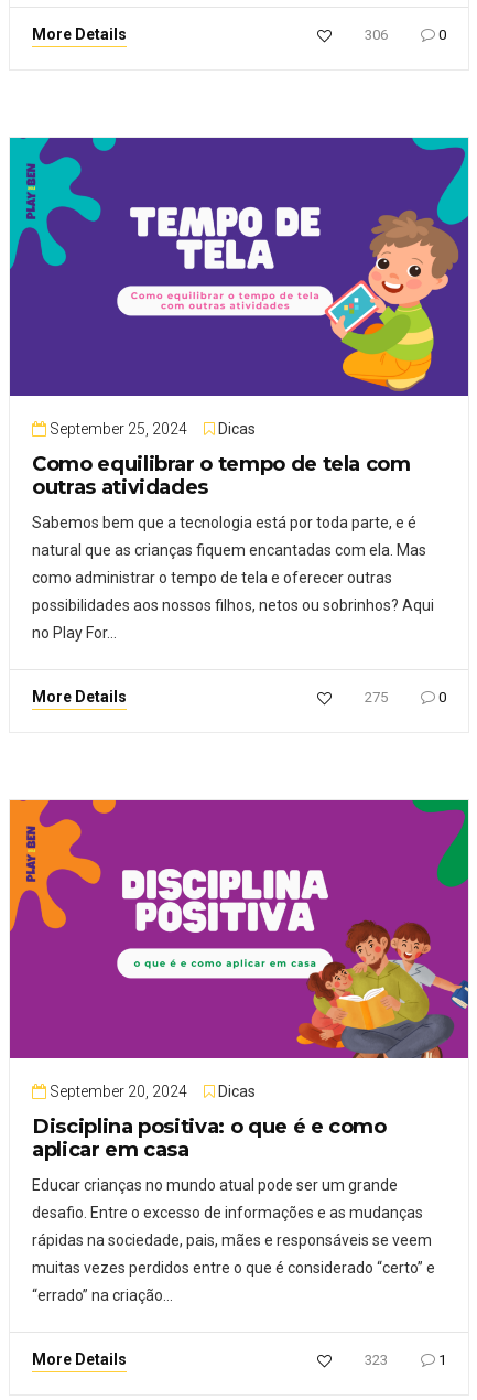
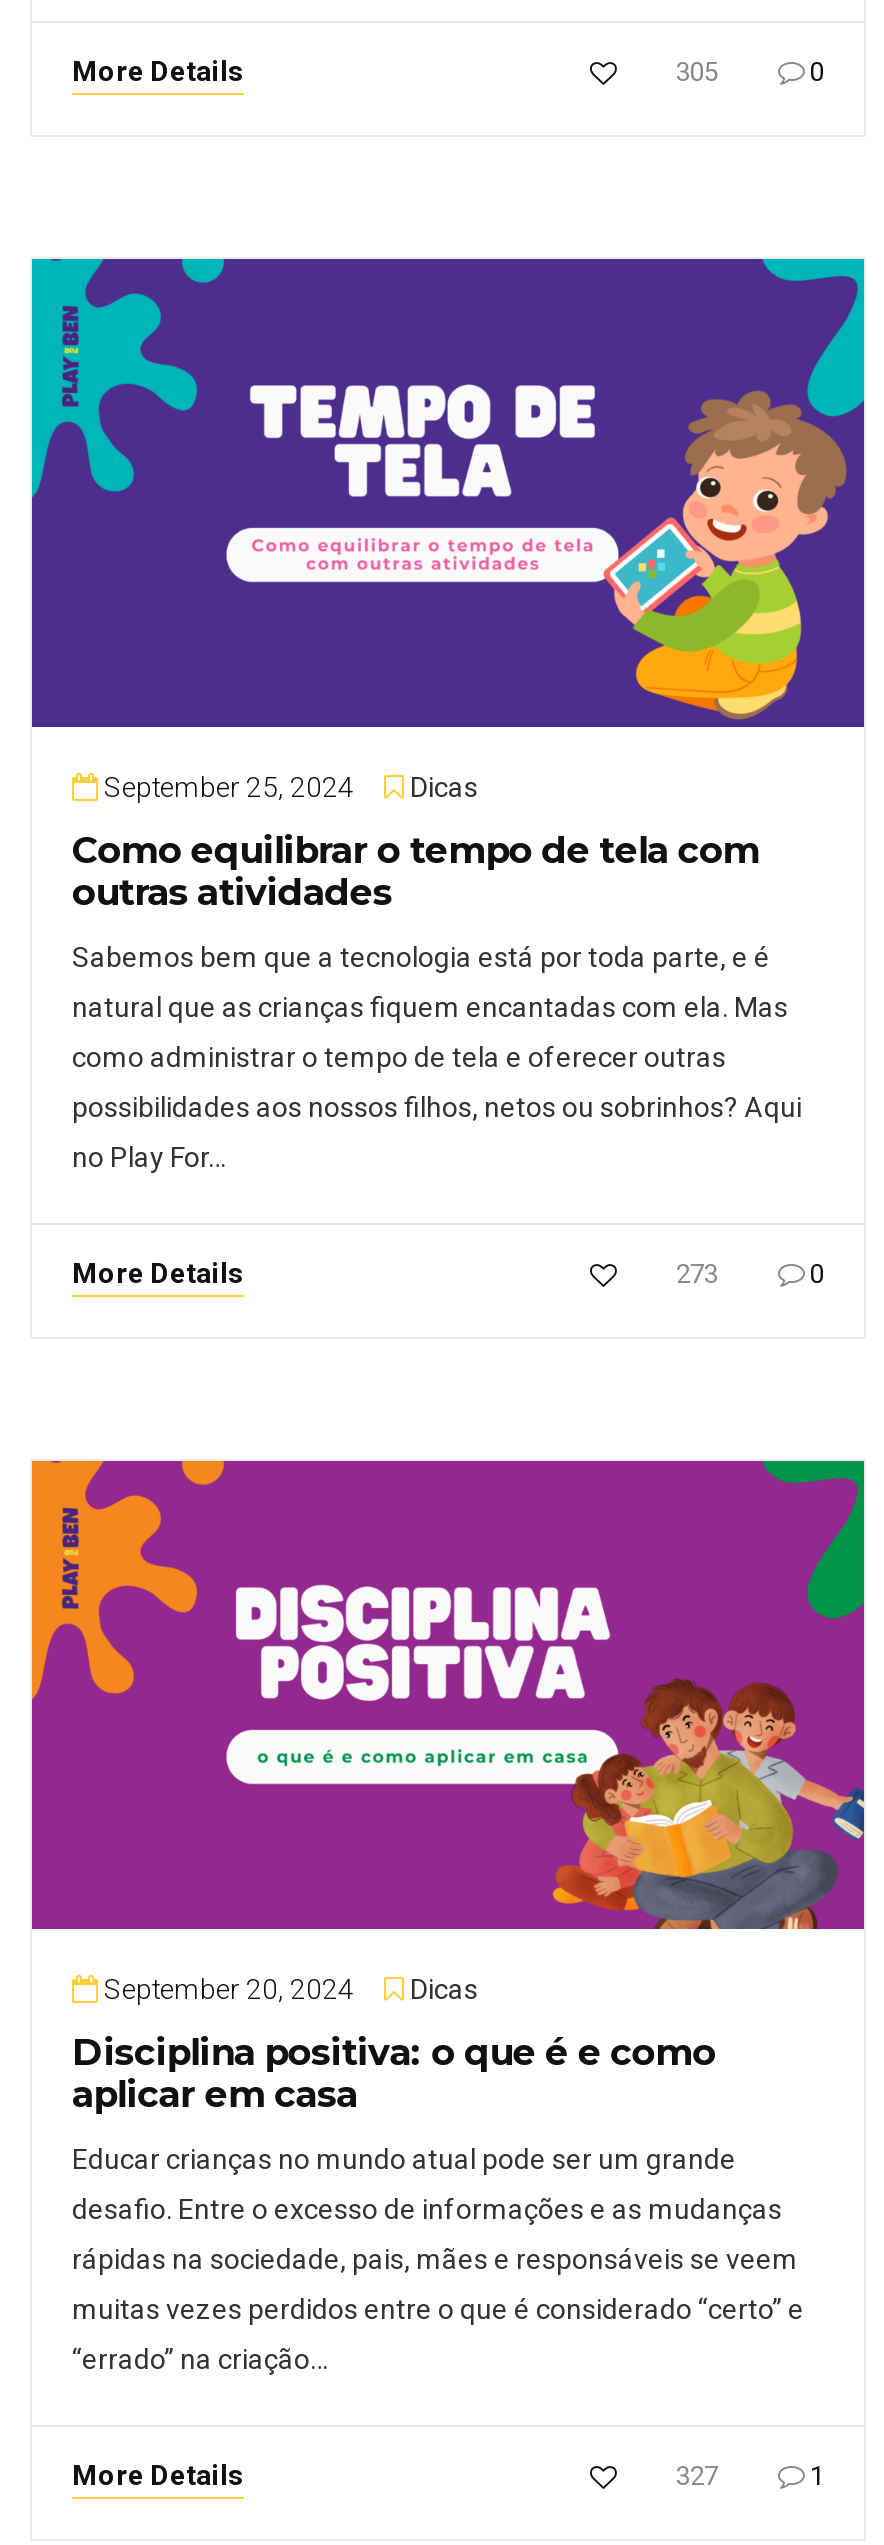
- 306
+ 305

- 275
+ 273

- 323
+ 327
